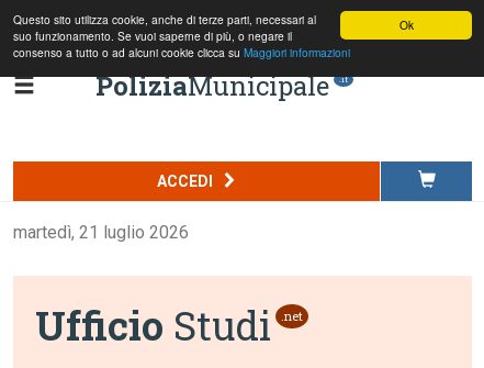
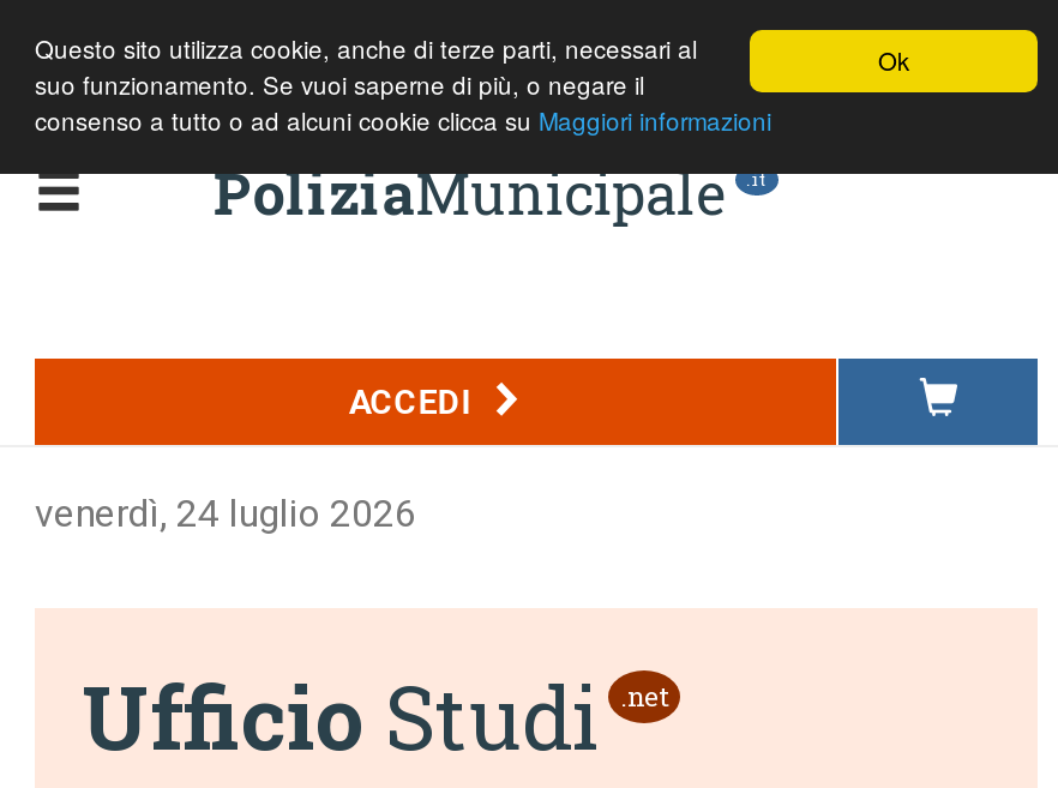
- martedì, 21 luglio 2026
+ venerdì, 24 luglio 2026
